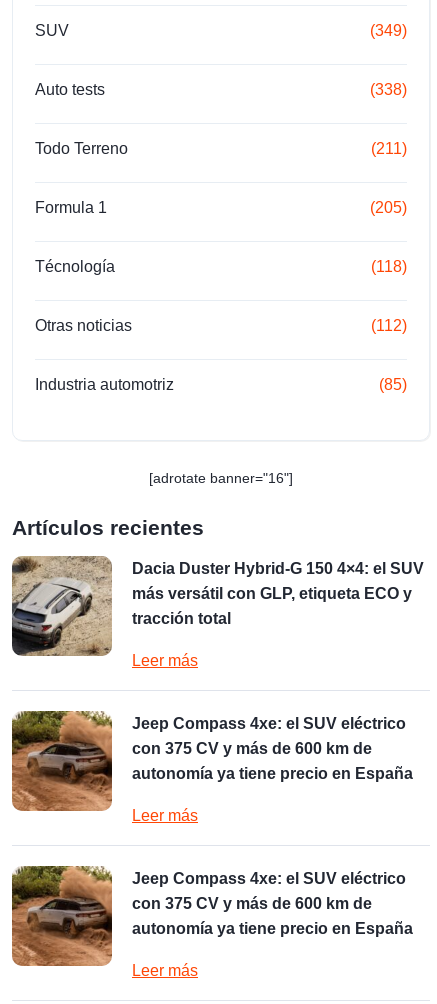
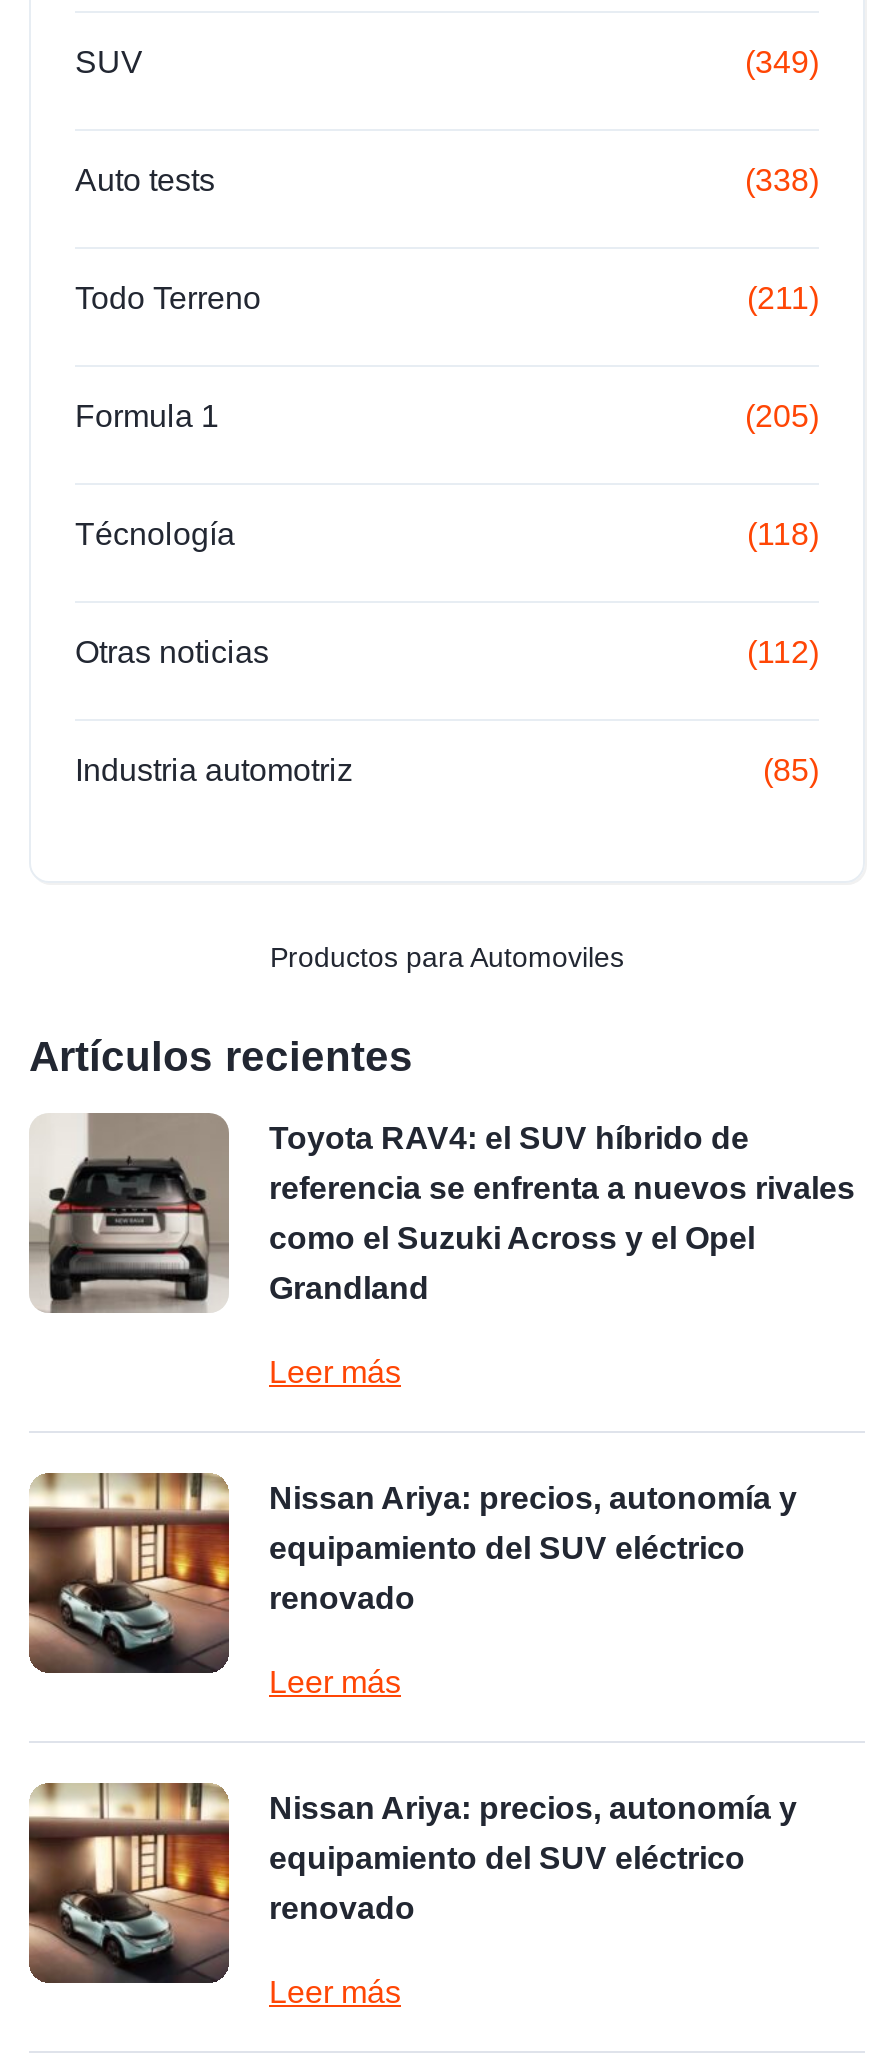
- [adrotate banner="16"]
+ Productos para Automoviles

- [image]
- Dacia Duster Hybrid-G 150 4×4: el SUV
- más versátil con GLP, etiqueta ECO y
- tracción total
+ [image]
+ Toyota RAV4: el SUV híbrido de
+ referencia se enfrenta a nuevos rivales
+ como el Suzuki Across y el Opel
+ Grandland

- [image]
- Jeep Compass 4xe: el SUV eléctrico
+ [image]
+ Nissan Ariya: precios, autonomía y

- con 375 CV y más de 600 km de
+ equipamiento del SUV eléctrico

- autonomía ya tiene precio en España
+ renovado

- [image]
- Jeep Compass 4xe: el SUV eléctrico
+ [image]
+ Nissan Ariya: precios, autonomía y

- con 375 CV y más de 600 km de
+ equipamiento del SUV eléctrico

- autonomía ya tiene precio en España
+ renovado
